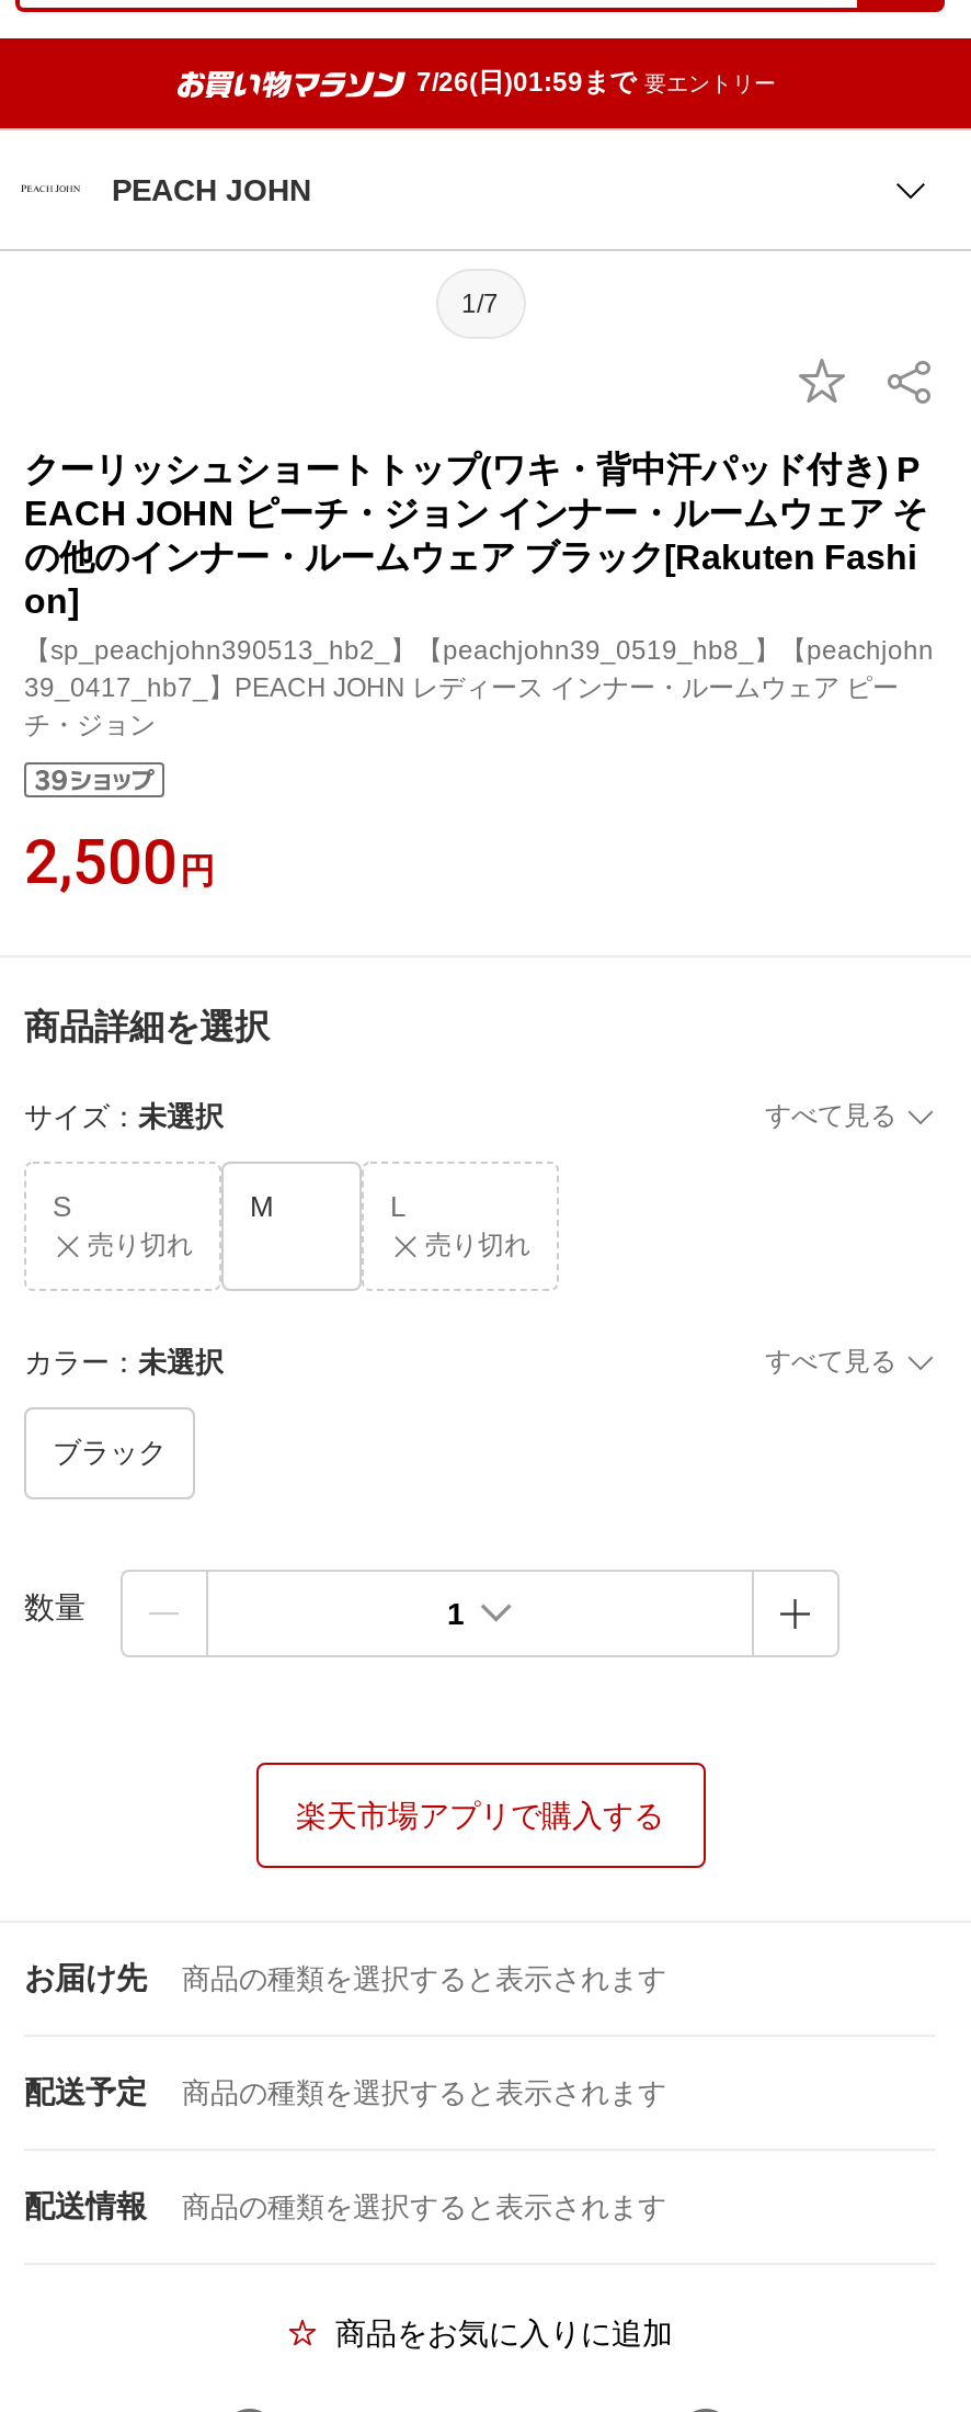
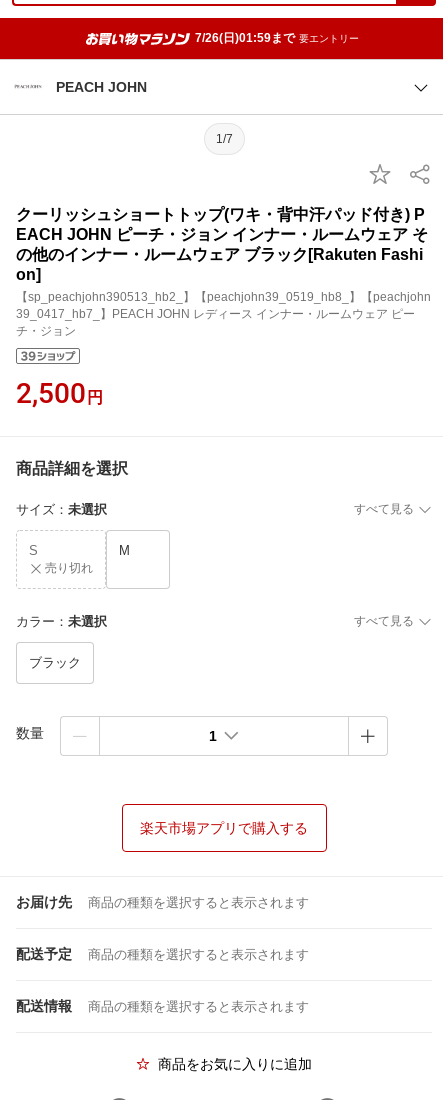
- L
- 売り切れ
